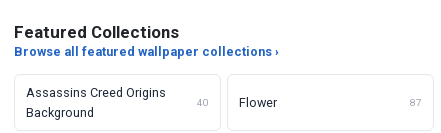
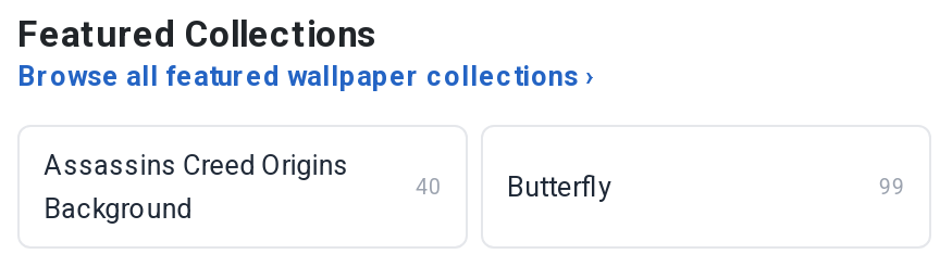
- Flower
- 87
+ Butterfly
+ 99
